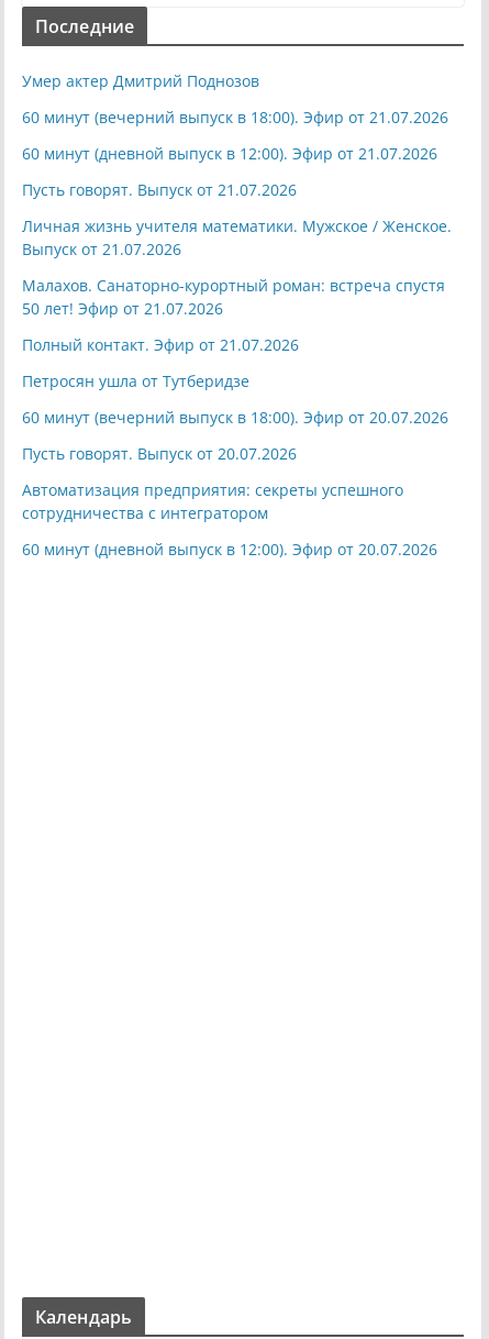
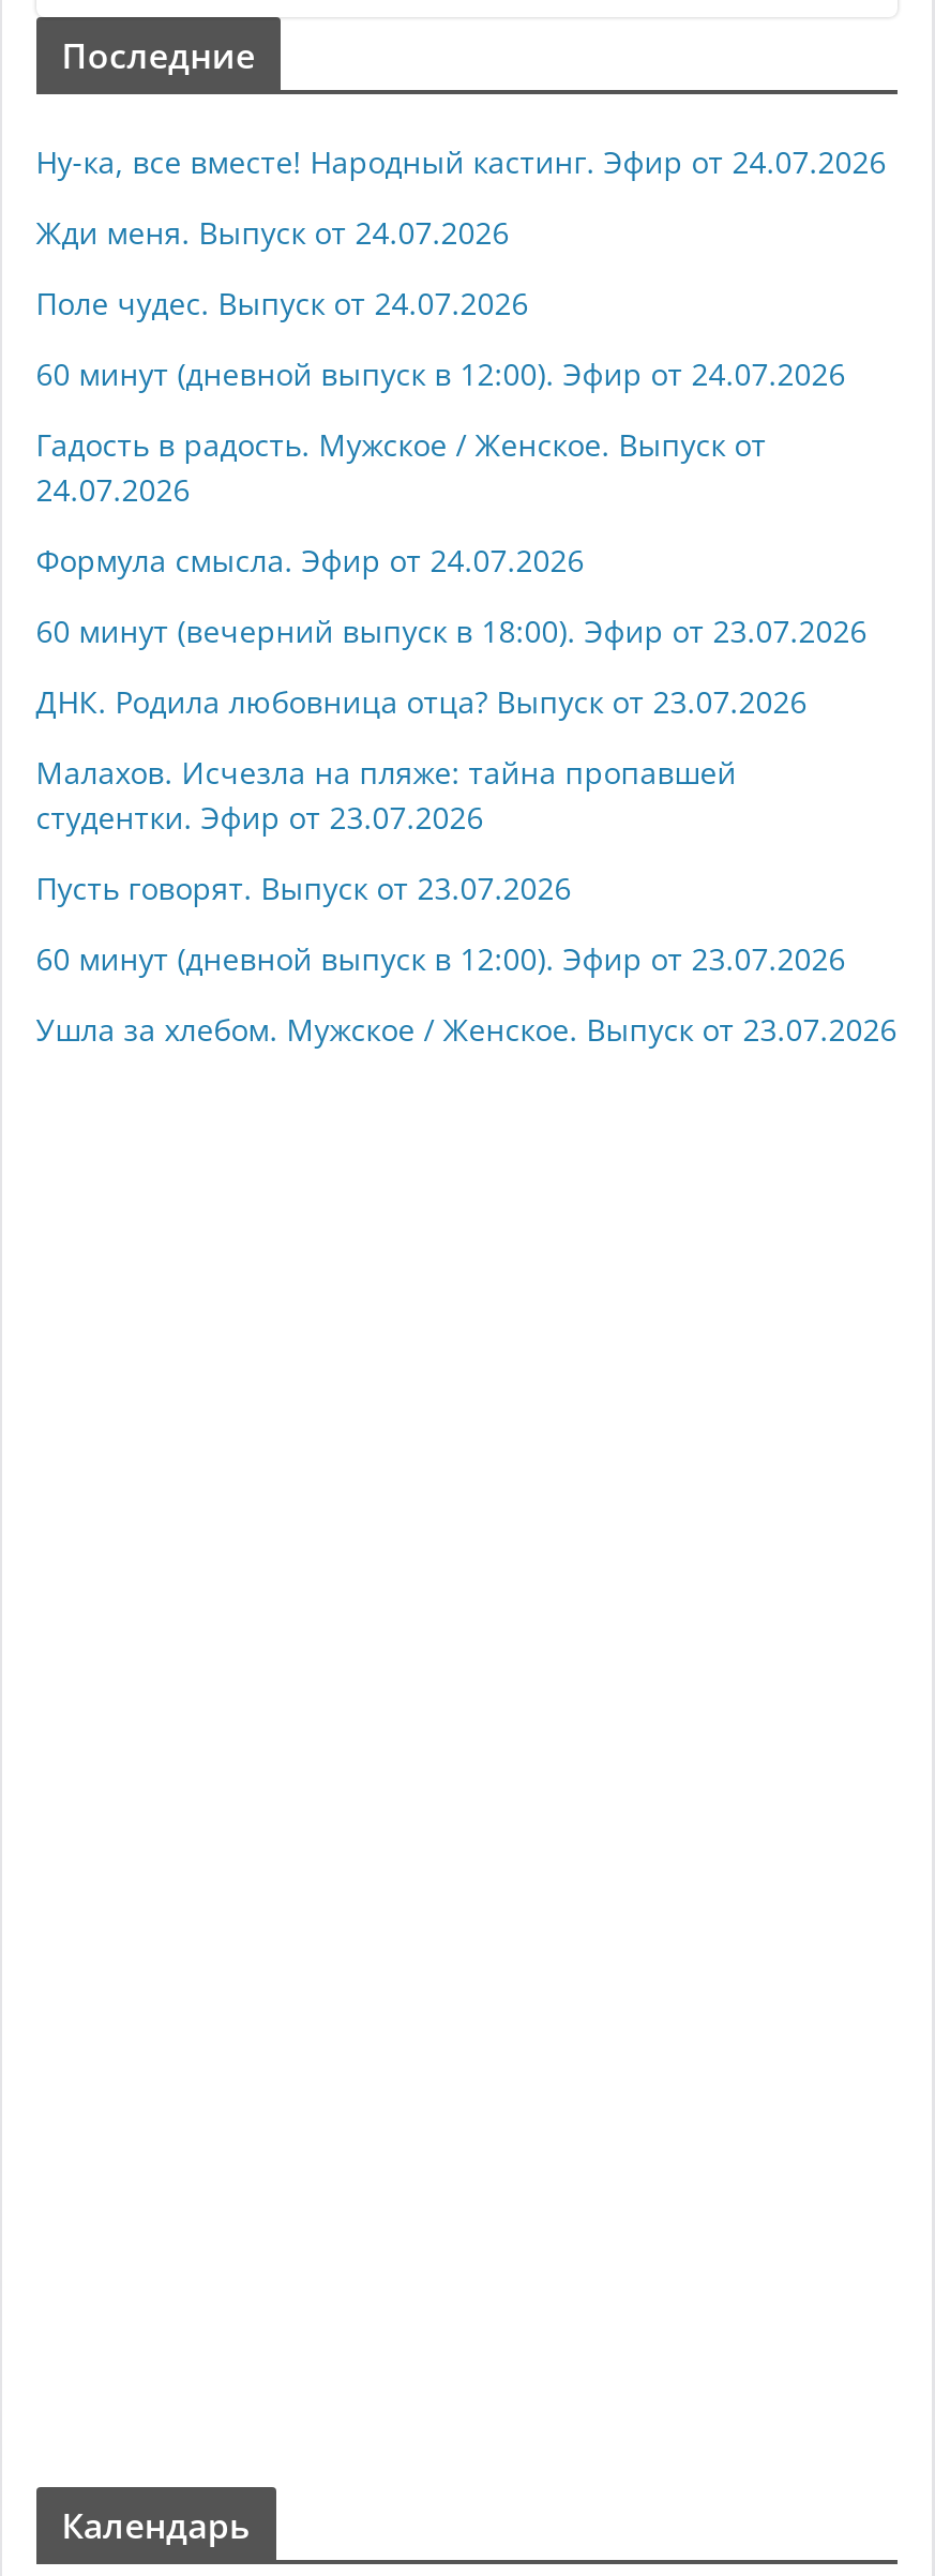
- Умер актер Дмитрий Поднозов
+ Ну-ка, все вместе! Народный кастинг. Эфир от 24.07.2026

- 60 минут (вечерний выпуск в 18:00). Эфир от 21.07.2026
+ Жди меня. Выпуск от 24.07.2026

- 60 минут (дневной выпуск в 12:00). Эфир от 21.07.2026
+ Поле чудес. Выпуск от 24.07.2026

- Пусть говорят. Выпуск от 21.07.2026
+ 60 минут (дневной выпуск в 12:00). Эфир от 24.07.2026

- Личная жизнь учителя математики. Мужское / Женское.
- Выпуск от 21.07.2026
+ Гадость в радость. Мужское / Женское. Выпуск от
+ 24.07.2026

- Малахов. Санаторно-курортный роман: встреча спустя
- 50 лет! Эфир от 21.07.2026
+ Формула смысла. Эфир от 24.07.2026

- Полный контакт. Эфир от 21.07.2026
+ 60 минут (вечерний выпуск в 18:00). Эфир от 23.07.2026

- Петросян ушла от Тутберидзе
+ ДНК. Родила любовница отца? Выпуск от 23.07.2026

- 60 минут (вечерний выпуск в 18:00). Эфир от 20.07.2026
+ Малахов. Исчезла на пляже: тайна пропавшей
+ студентки. Эфир от 23.07.2026

- Пусть говорят. Выпуск от 20.07.2026
+ Пусть говорят. Выпуск от 23.07.2026

- Автоматизация предприятия: секреты успешного
- сотрудничества с интегратором
+ 60 минут (дневной выпуск в 12:00). Эфир от 23.07.2026

- 60 минут (дневной выпуск в 12:00). Эфир от 20.07.2026
+ Ушла за хлебом. Мужское / Женское. Выпуск от 23.07.2026
